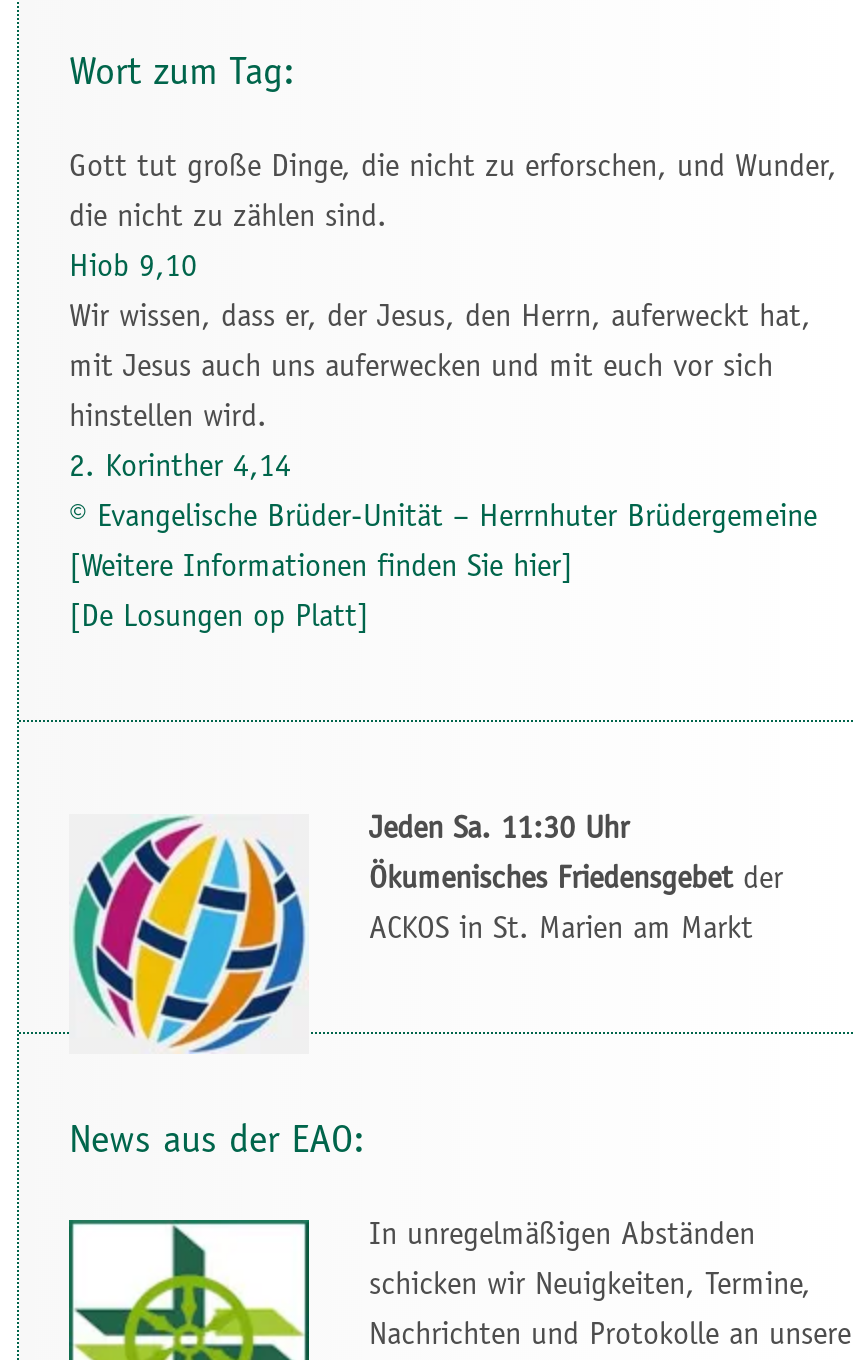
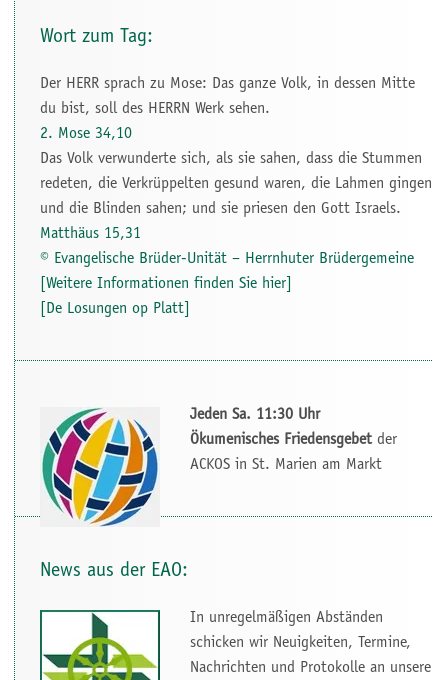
- Gott tut große Dinge, die nicht zu erforschen, und Wunder,
- die nicht zu zählen sind.
- Hiob 9,10
- Wir wissen, dass er, der Jesus, den Herrn, auferweckt hat,
- mit Jesus auch uns auferwecken und mit euch vor sich
- hinstellen wird.
- 2. Korinther 4,14
+ Der HERR sprach zu Mose: Das ganze Volk, in dessen Mitte
+ du bist, soll des HERRN Werk sehen.
+ 2. Mose 34,10
+ Das Volk verwunderte sich, als sie sahen, dass die Stummen
+ redeten, die Verkrüppelten gesund waren, die Lahmen gingen
+ und die Blinden sahen; und sie priesen den Gott Israels.
+ Matthäus 15,31
